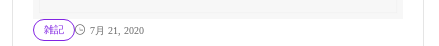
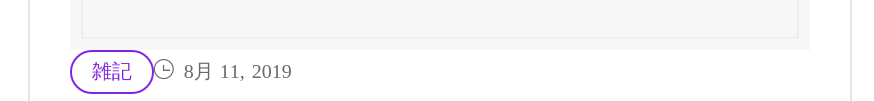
- 7月 21, 2020
+ 8月 11, 2019
